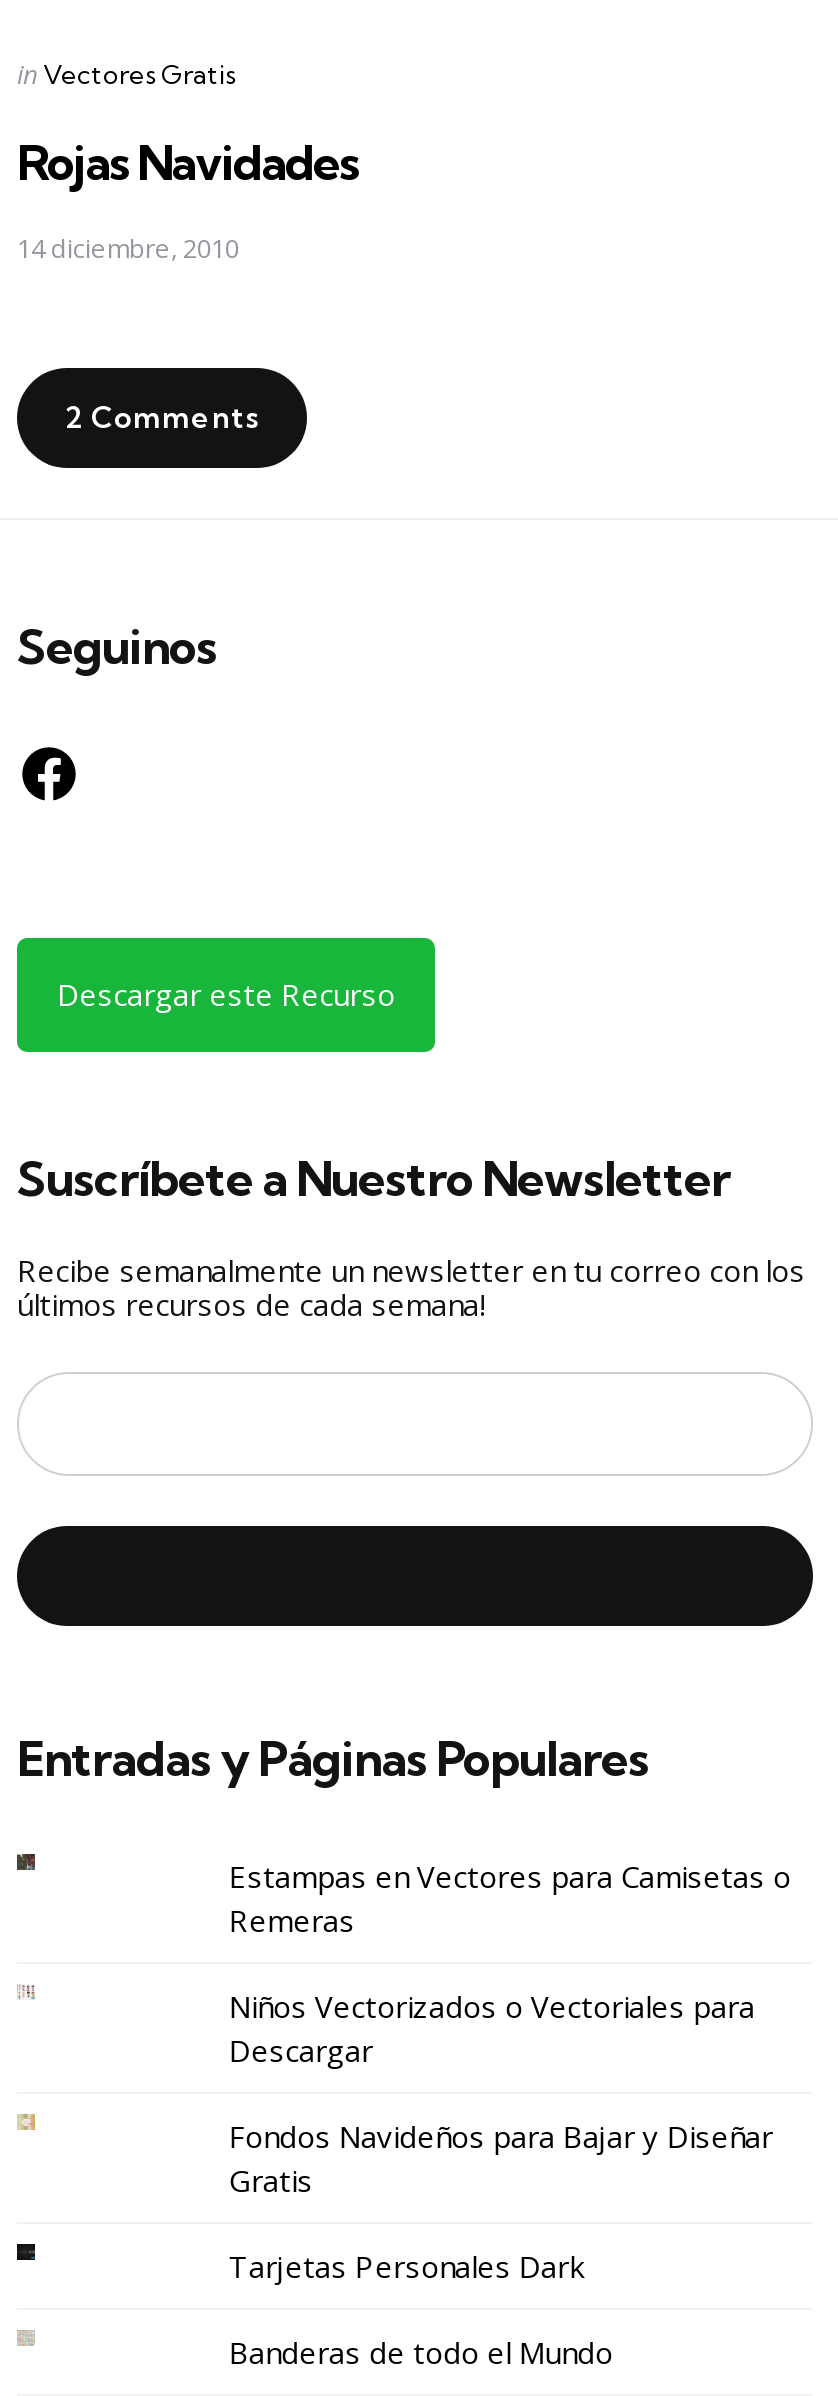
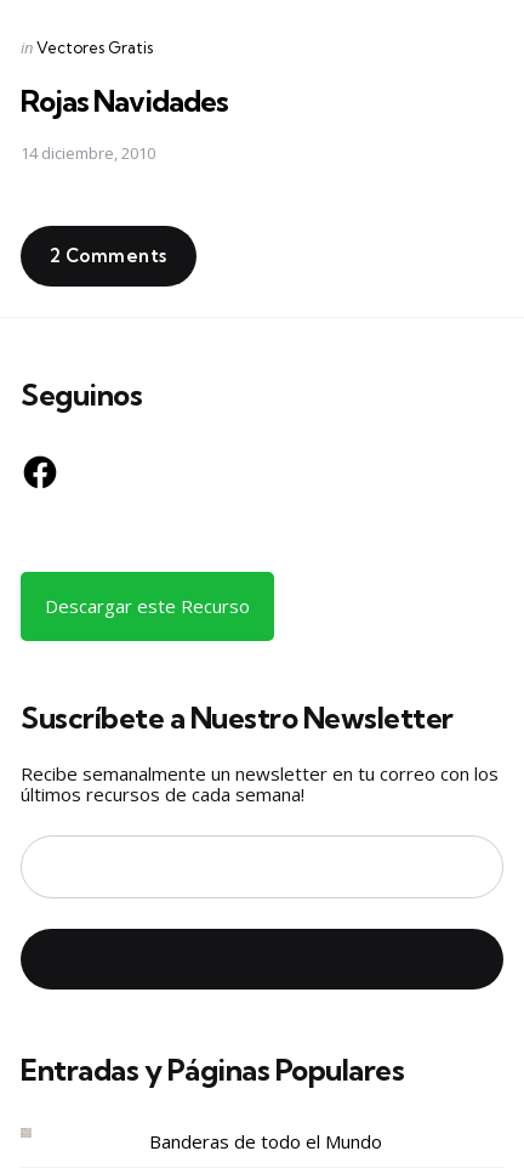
- Estampas en Vectores para Camisetas o
- Remeras
- Niños Vectorizados o Vectoriales para
- Descargar
- Fondos Navideños para Bajar y Diseñar
- Gratis
- Tarjetas Personales Dark
